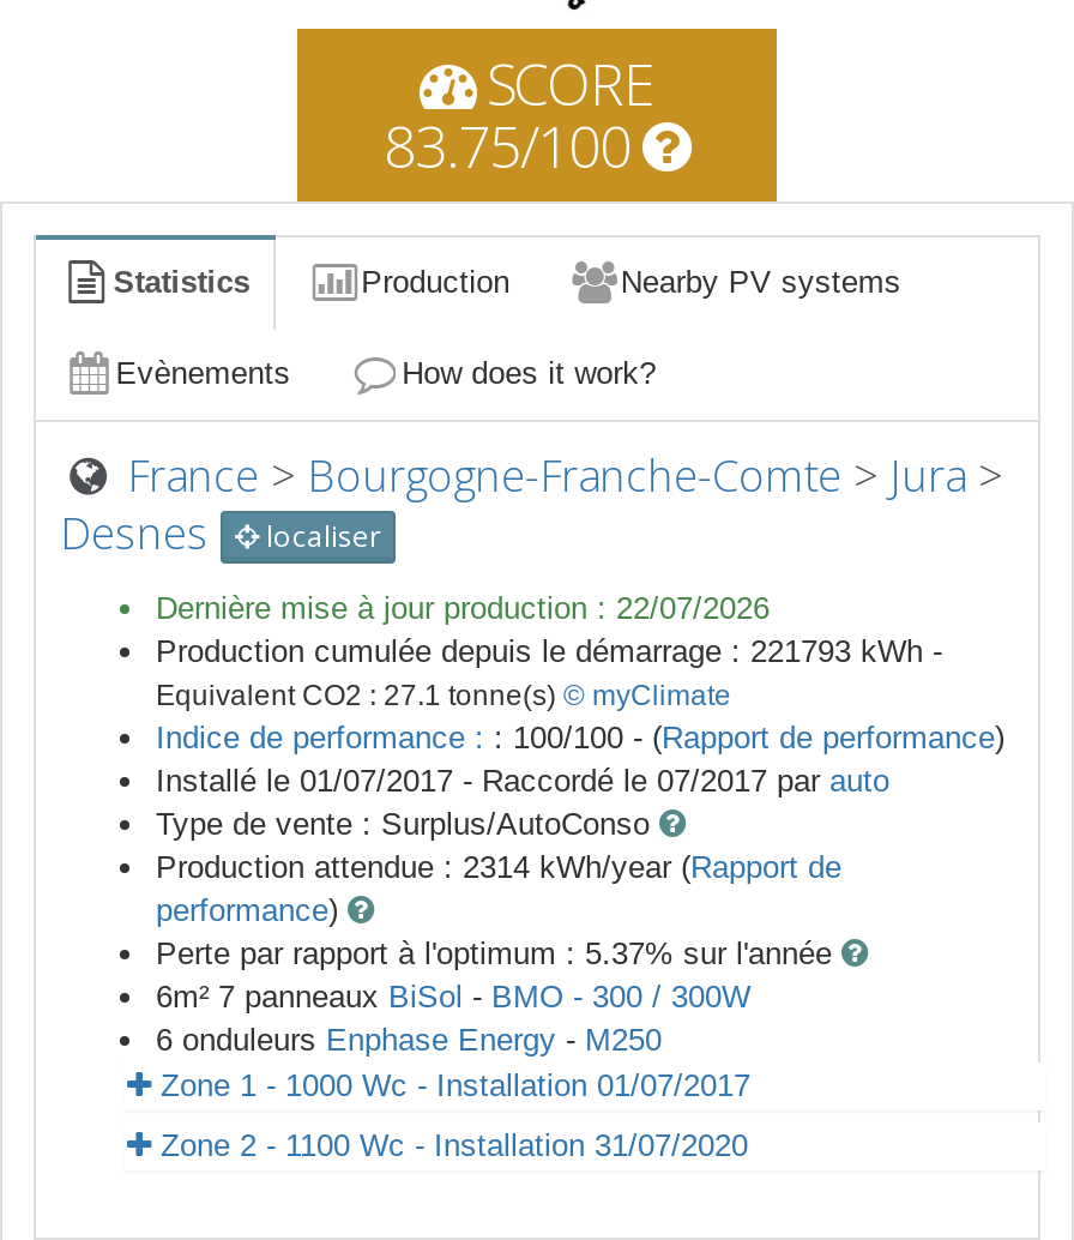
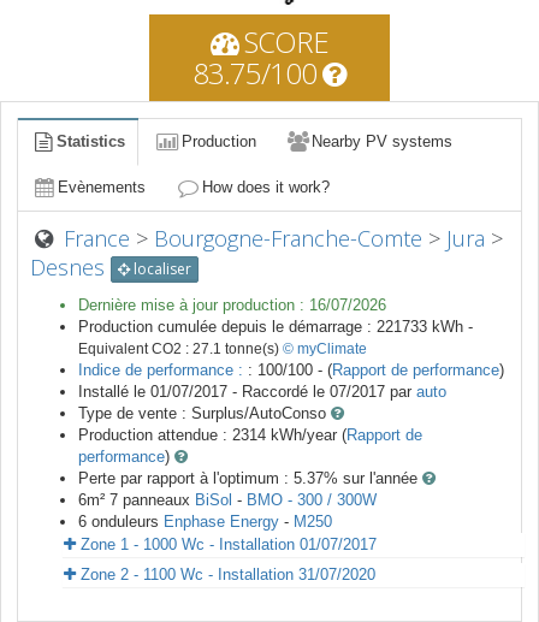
- Dernière mise à jour production : 22/07/2026
+ Dernière mise à jour production : 16/07/2026

- Production cumulée depuis le démarrage : 221793 kWh -
+ Production cumulée depuis le démarrage : 221733 kWh -
